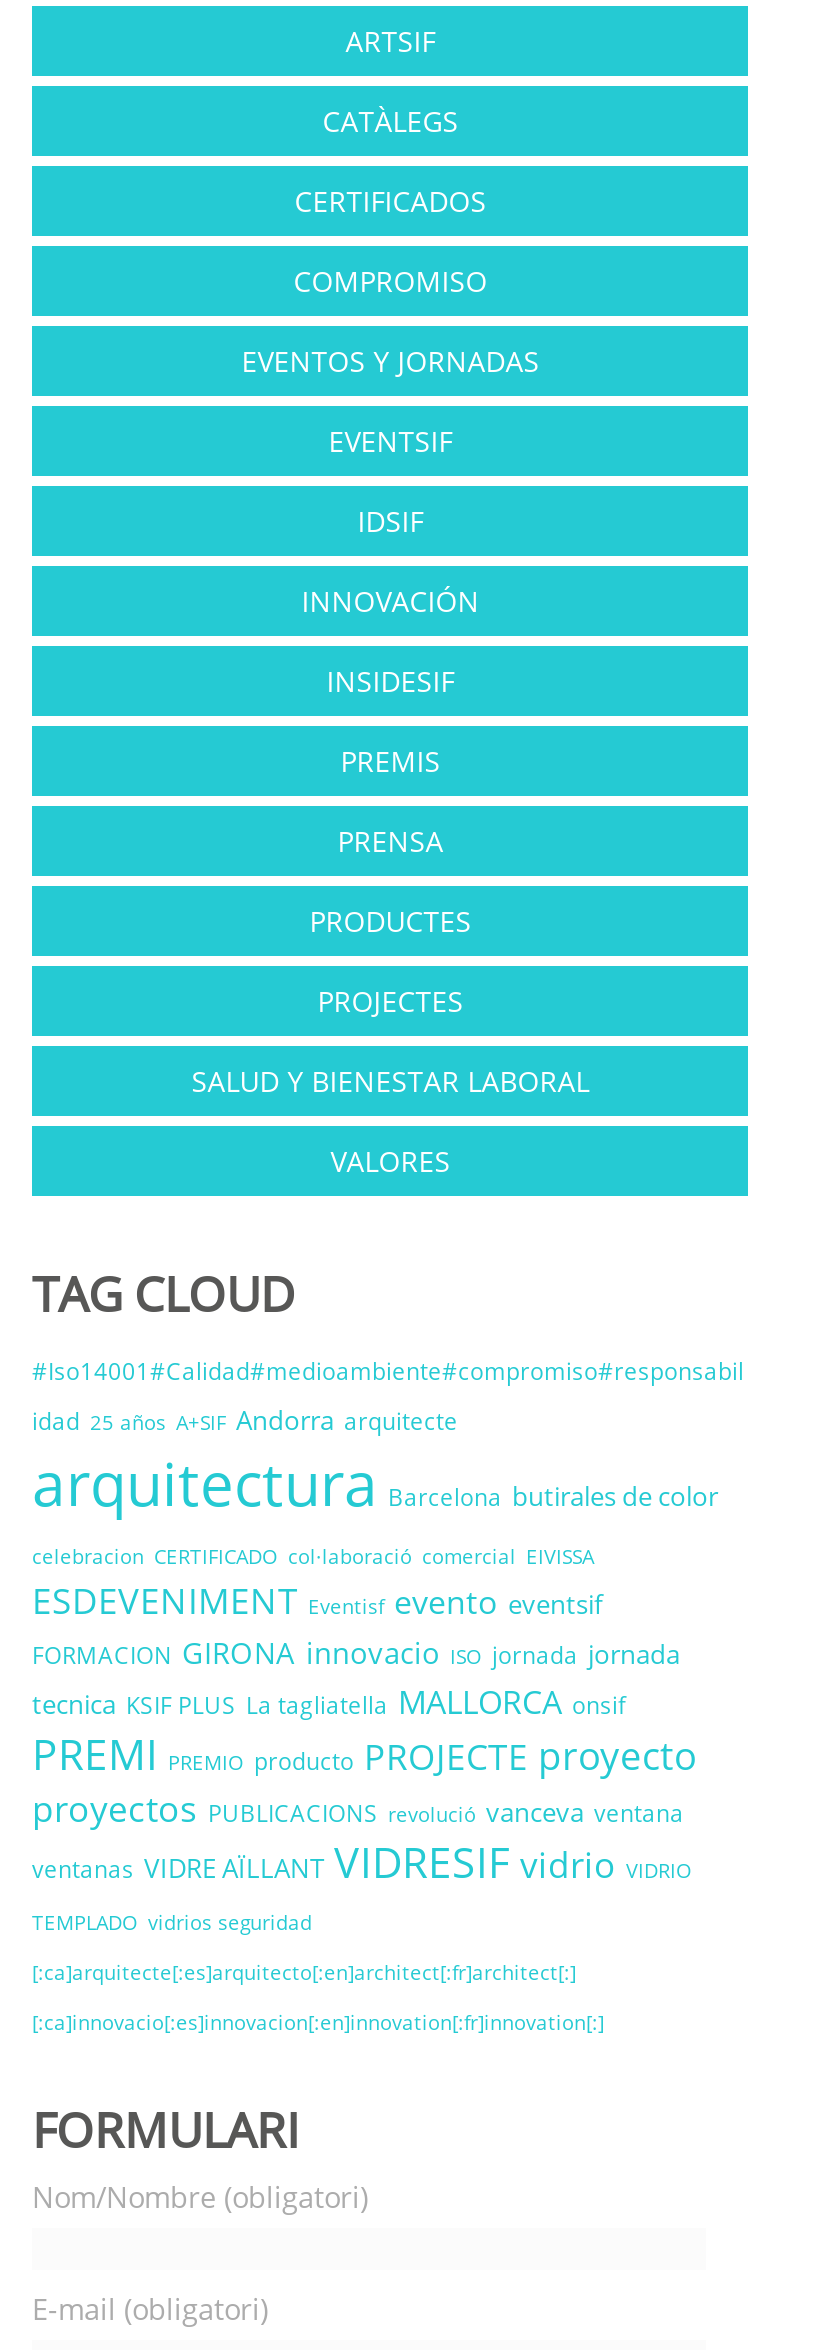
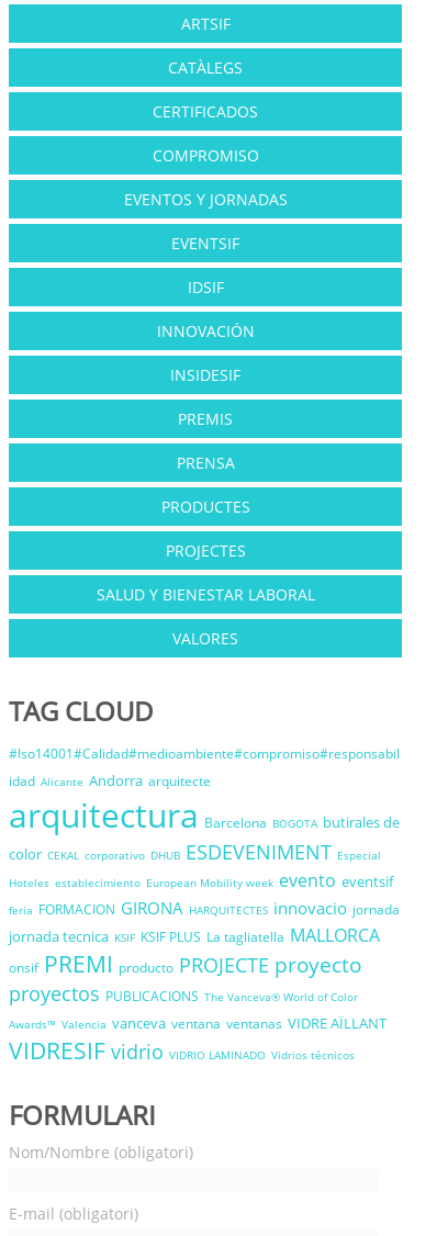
- idad 25 años A+SIF Andorra arquitecte
- arquitectura Barcelona butirales de color
- celebracion CERTIFICADO col·laboració comercial EIVISSA
- ESDEVENIMENT Eventisf evento eventsif
- FORMACION GIRONA innovacio ISO jornada jornada
- tecnica KSIF PLUS La tagliatella MALLORCA onsif
- PREMI PREMIO producto PROJECTE proyecto
- proyectos PUBLICACIONS revolució vanceva ventana
- ventanas VIDRE AÏLLANT VIDRESIF vidrio VIDRIO
- TEMPLADO vidrios seguridad
- [:ca]arquitecte[:es]arquitecto[:en]architect[:fr]architect[:]
- [:ca]innovacio[:es]innovacion[:en]innovation[:fr]innovation[:]
+ idad Alicante Andorra arquitecte
+ arquitectura Barcelona BOGOTA butirales de
+ color CEKAL corporativo DHUB ESDEVENIMENT Especial
+ Hoteles establecimiento European Mobility week evento eventsif
+ feria FORMACION GIRONA HARQUITECTES innovacio jornada
+ jornada tecnica KSIF KSIF PLUS La tagliatella MALLORCA
+ onsif PREMI producto PROJECTE proyecto
+ proyectos PUBLICACIONS The Vanceva® World of Color
+ Awards™ Valencia vanceva ventana ventanas VIDRE AÏLLANT
+ VIDRESIF vidrio VIDRIO LAMINADO Vidrios técnicos
